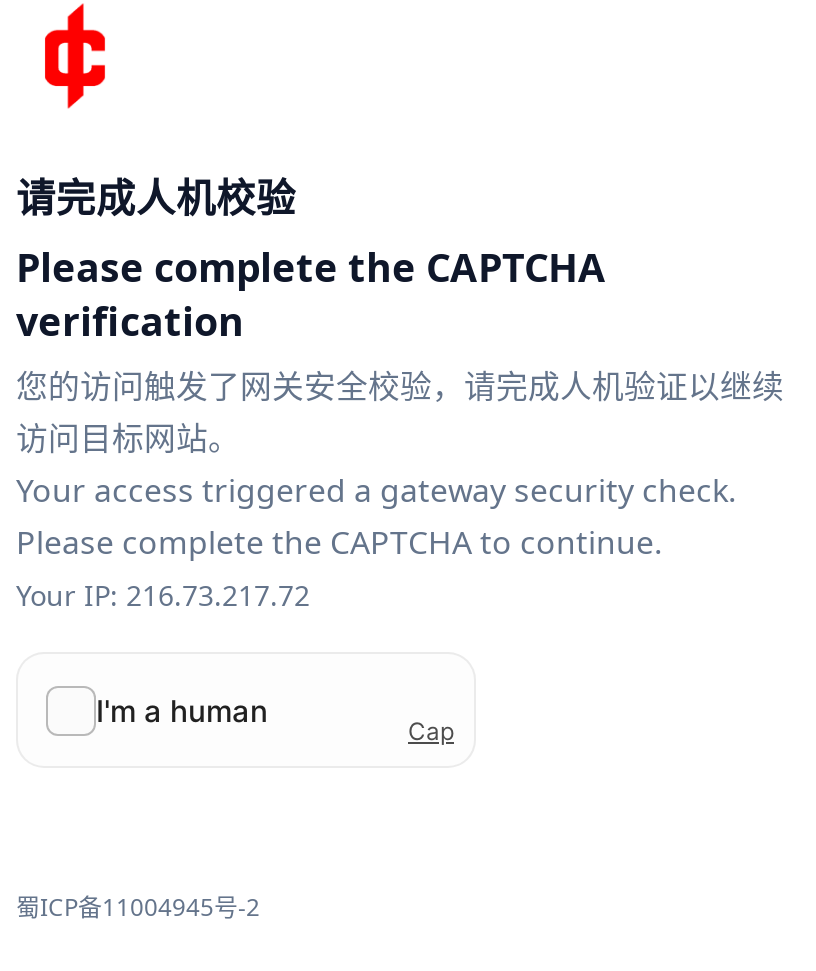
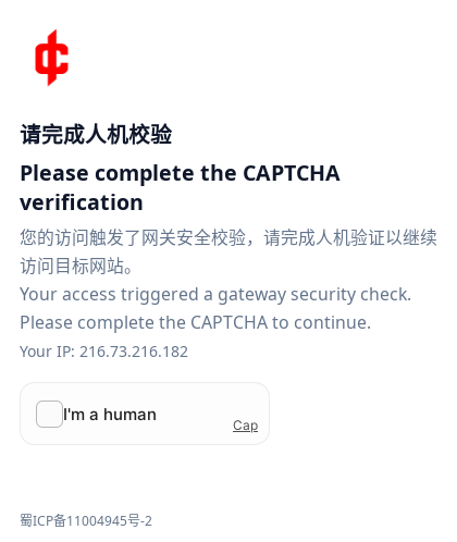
- Your IP: 216.73.217.72
+ Your IP: 216.73.216.182
